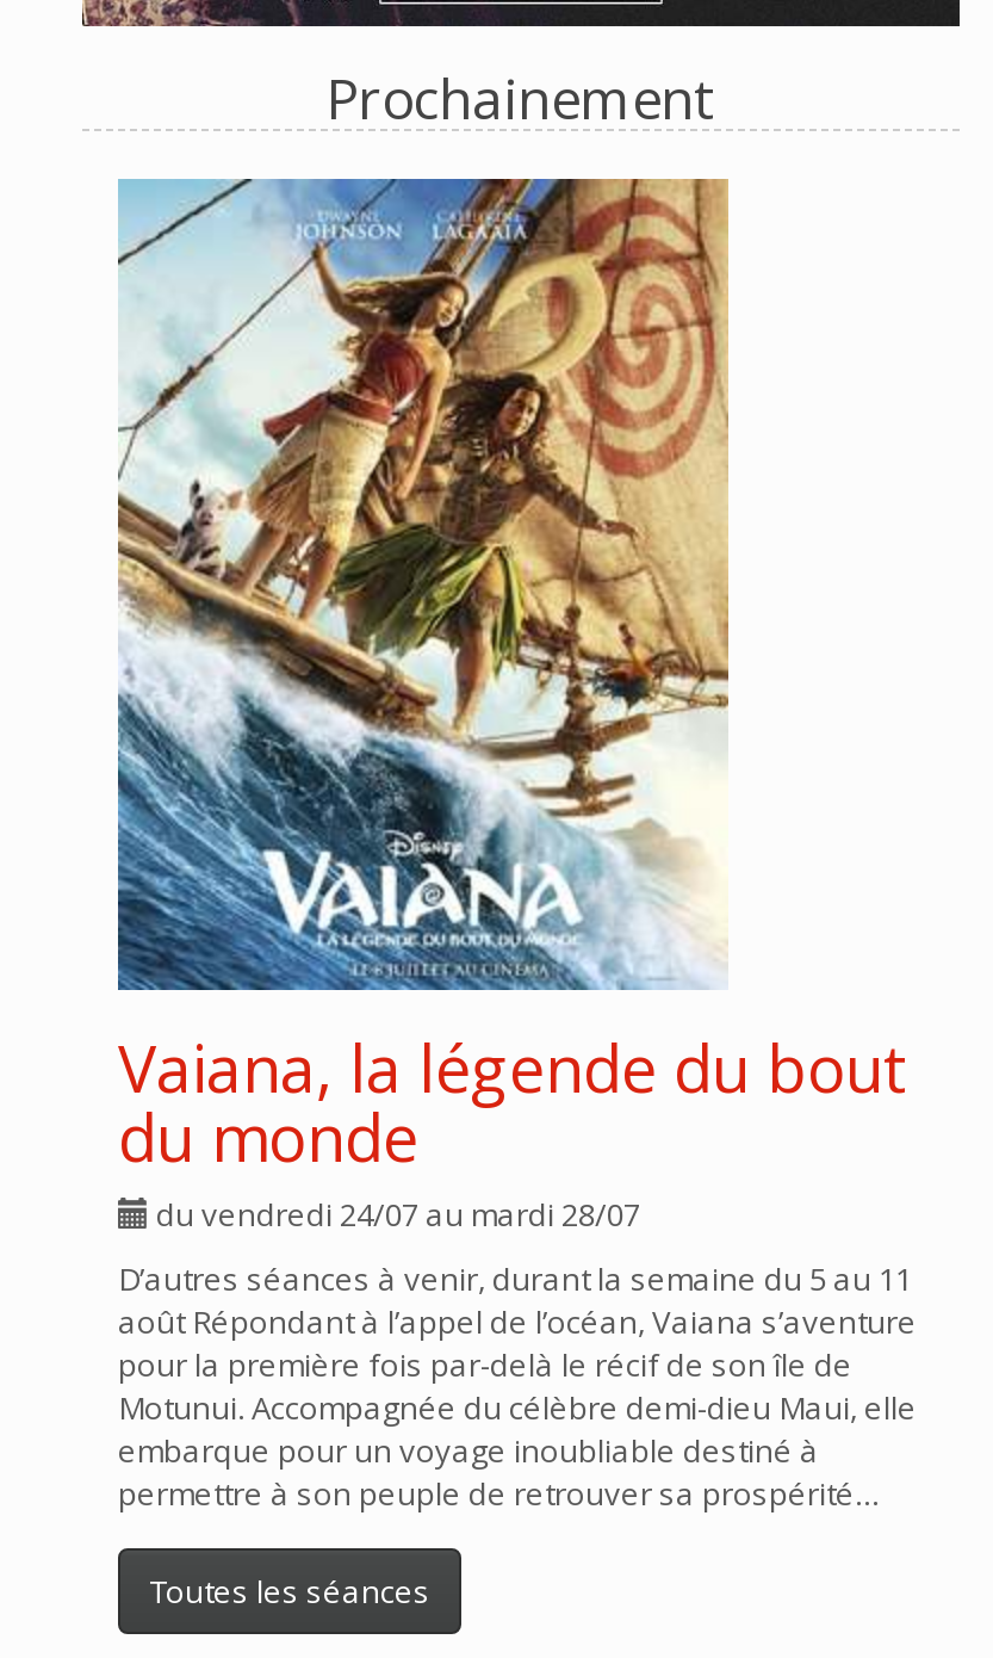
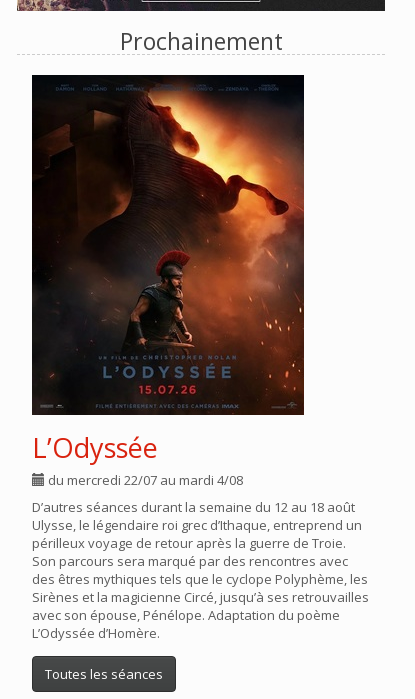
- [image]
- Vaiana, la légende du bout
- du monde
- du vendredi 24/07 au mardi 28/07
+ [image]
+ L’Odyssée
+ du mercredi 22/07 au mardi 4/08

- D’autres séances à venir, durant la semaine du 5 au 11
- août Répondant à l’appel de l’océan, Vaiana s’aventure
- pour la première fois par-delà le récif de son île de
- Motunui. Accompagnée du célèbre demi-dieu Maui, elle
- embarque pour un voyage inoubliable destiné à
- permettre à son peuple de retrouver sa prospérité…
+ D’autres séances durant la semaine du 12 au 18 août
+ Ulysse, le légendaire roi grec d’Ithaque, entreprend un
+ périlleux voyage de retour après la guerre de Troie.
+ Son parcours sera marqué par des rencontres avec
+ des êtres mythiques tels que le cyclope Polyphème, les
+ Sirènes et la magicienne Circé, jusqu’à ses retrouvailles
+ avec son épouse, Pénélope. Adaptation du poème
+ L’Odyssée d’Homère.
